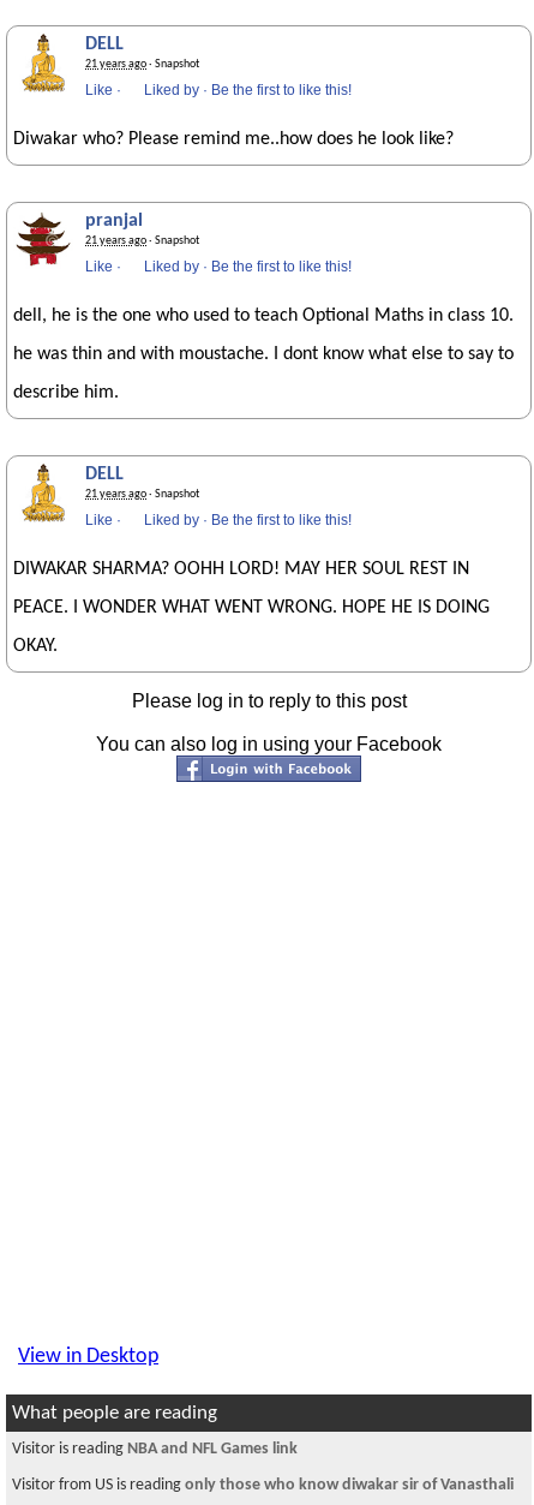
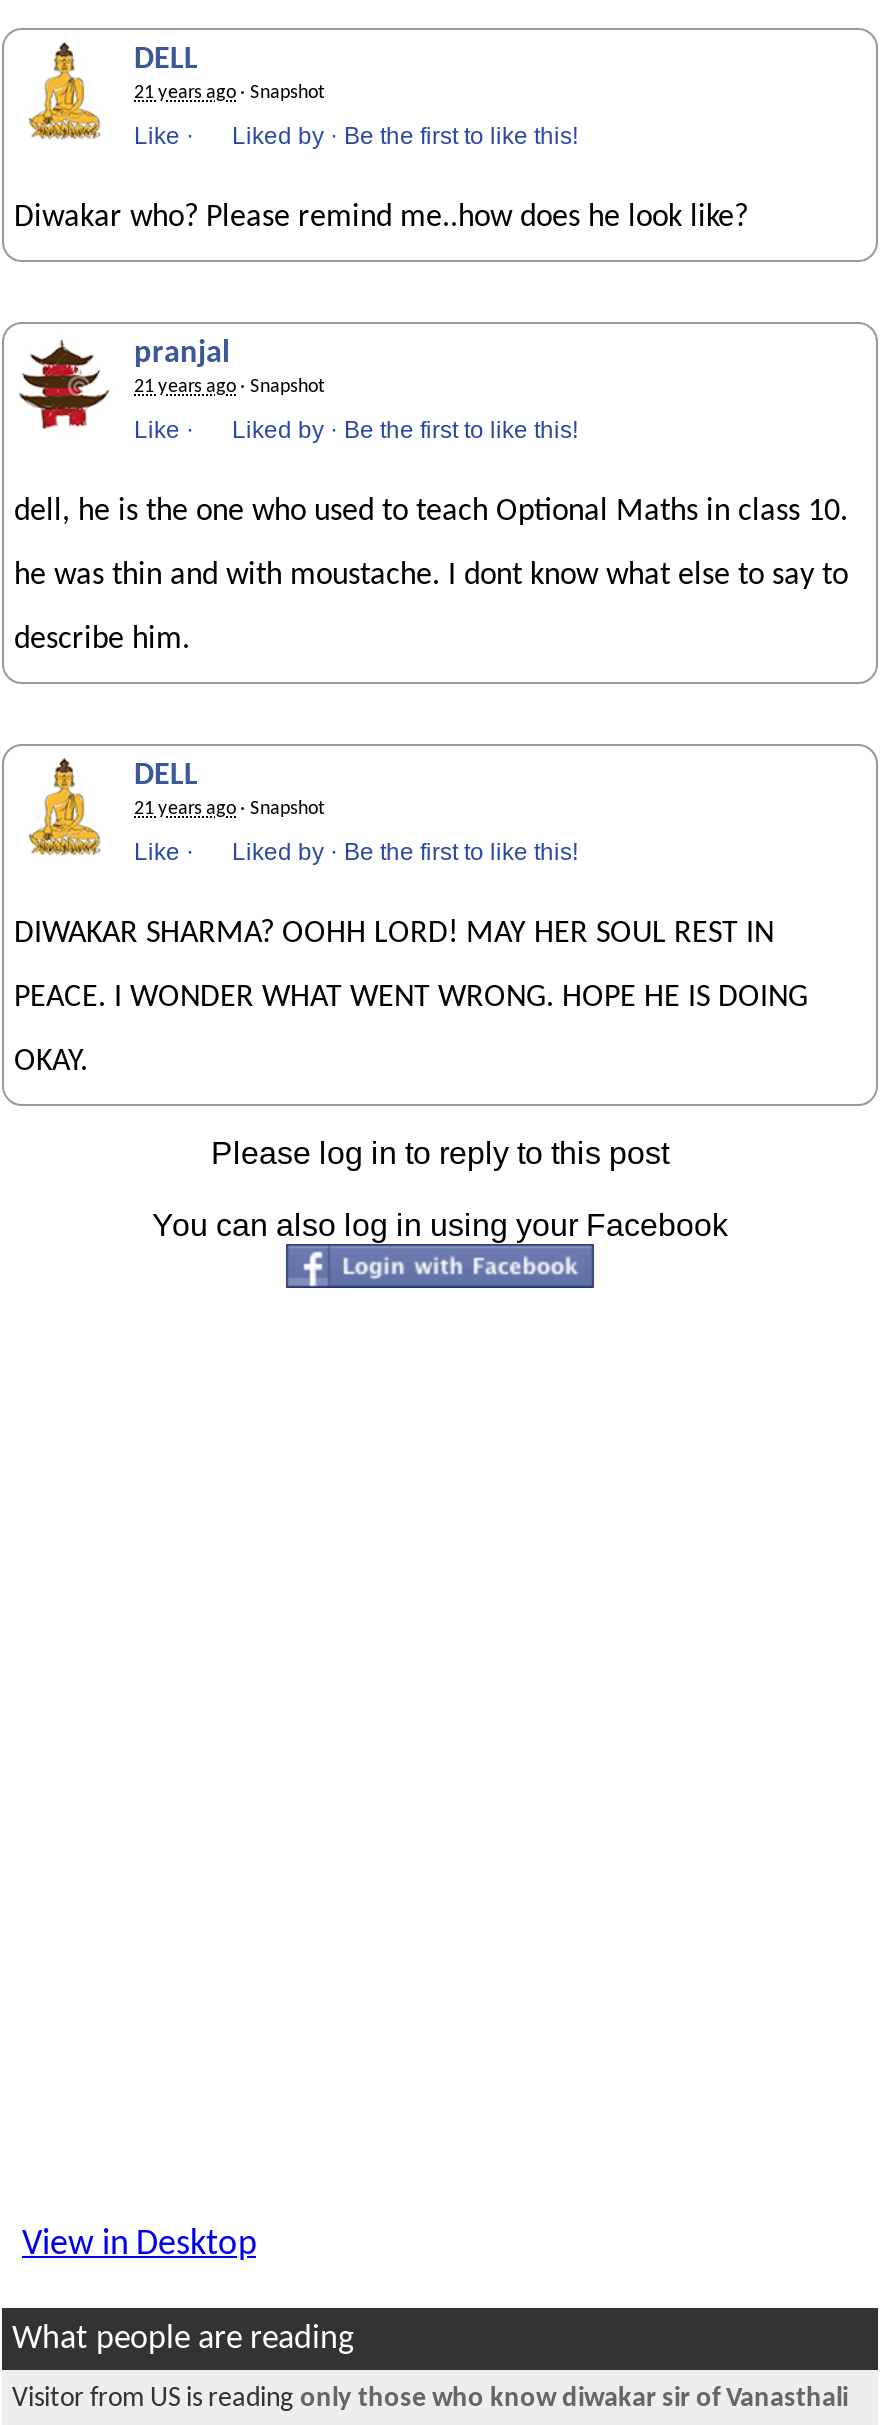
- Visitor is reading NBA and NFL Games link
